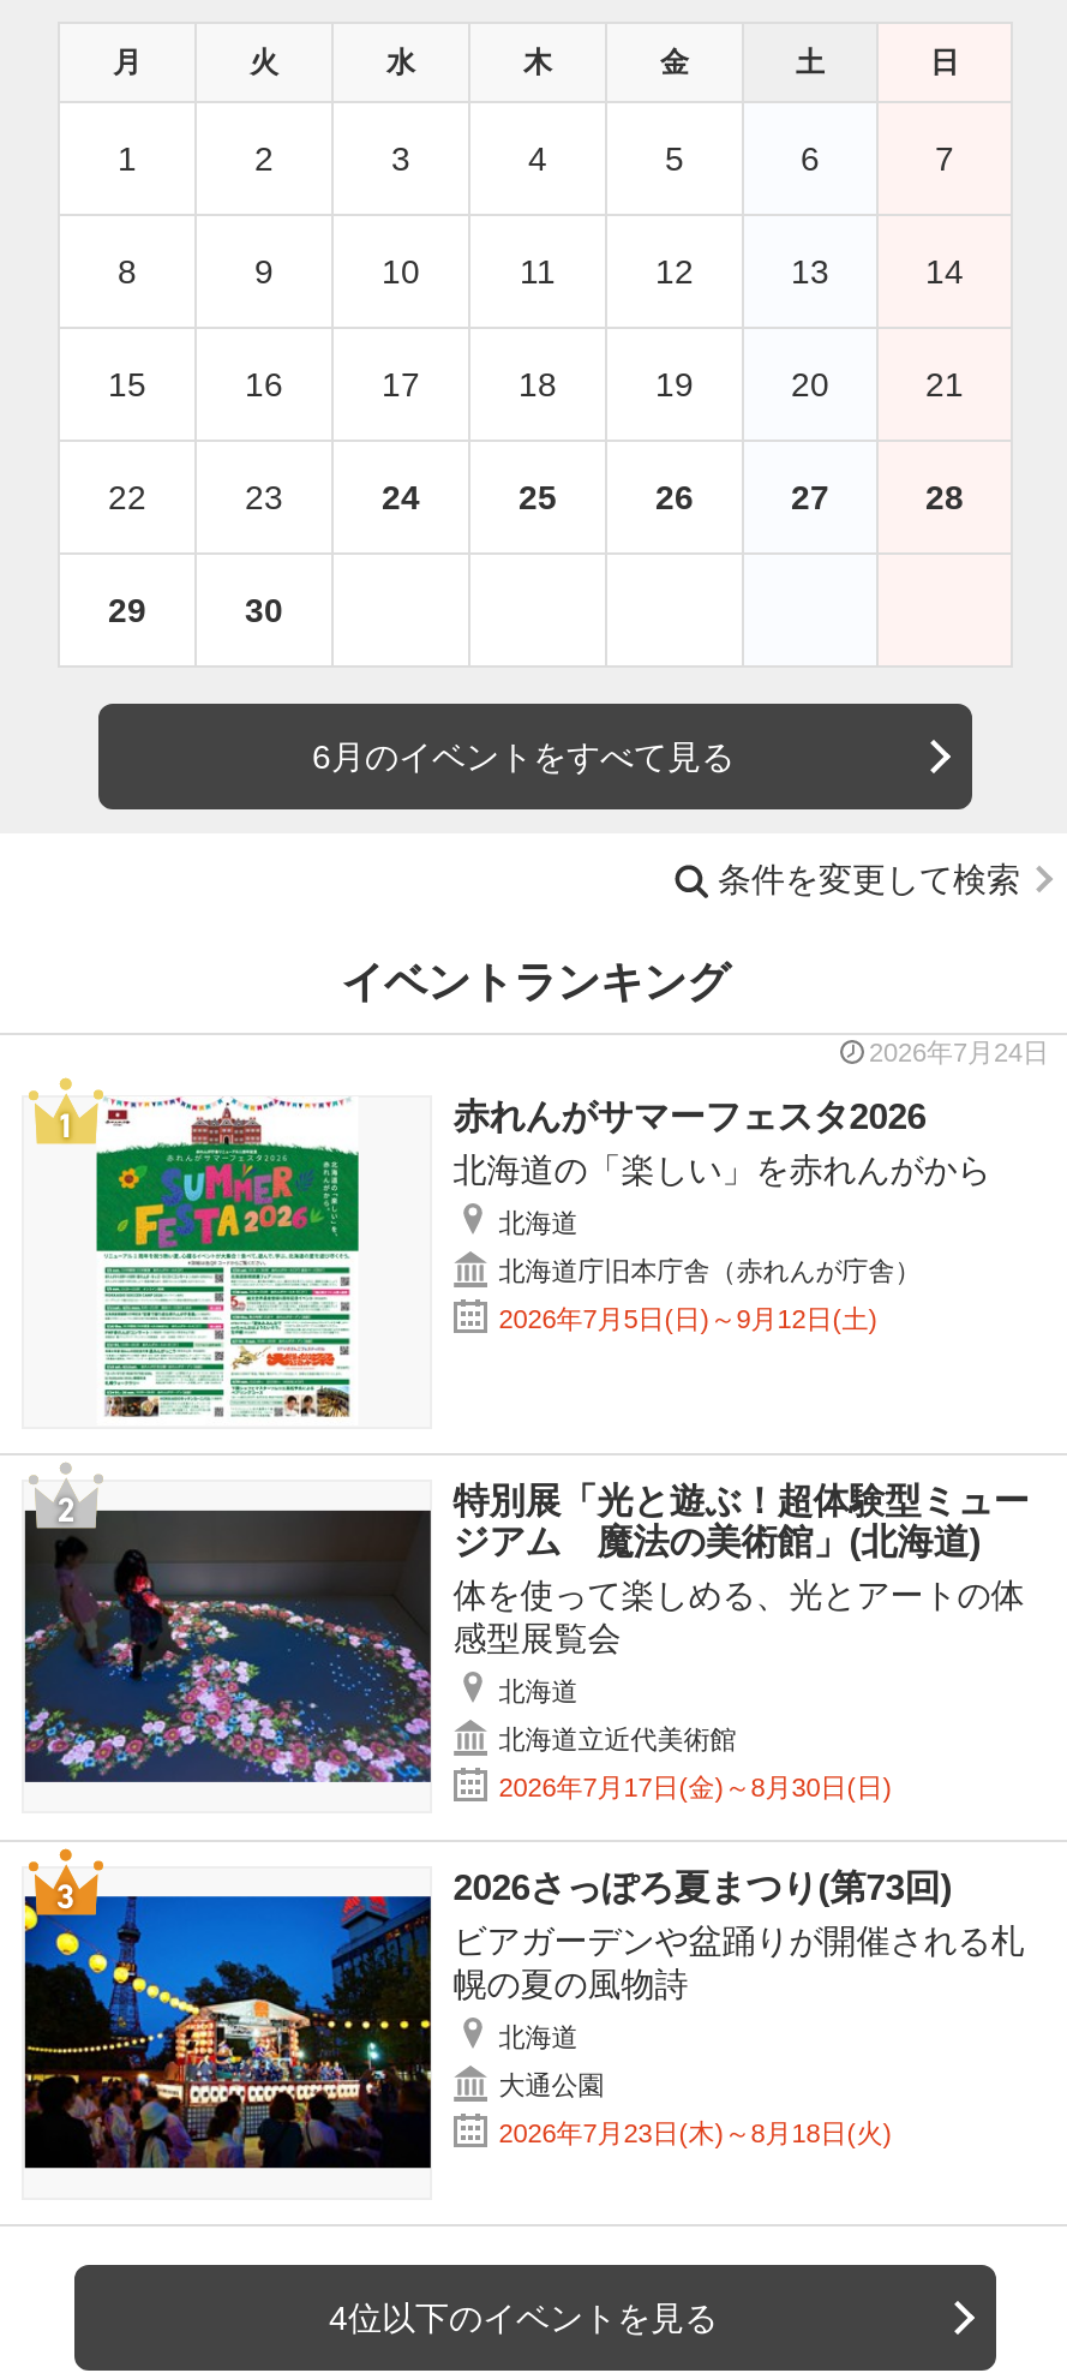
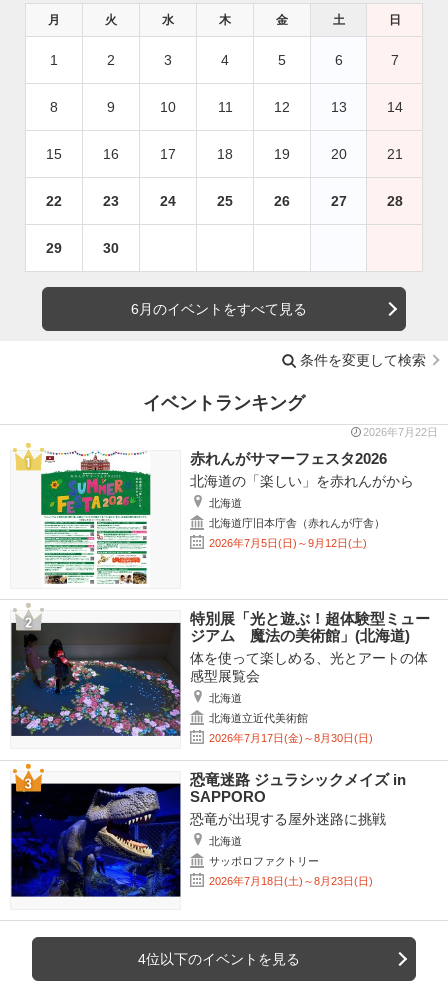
- 2026年7月24日
+ 2026年7月22日

- [image]
- 2026さっぽろ夏まつり(第73回)
- ビアガーデンや盆踊りが開催される札
- 幌の夏の風物詩
+ [image]
+ 恐竜迷路 ジュラシックメイズ in
+ SAPPORO
+ 恐竜が出現する屋外迷路に挑戦

- 大通公園
+ サッポロファクトリー

- 2026年7月23日(木)～8月18日(火)
+ 2026年7月18日(土)～8月23日(日)
